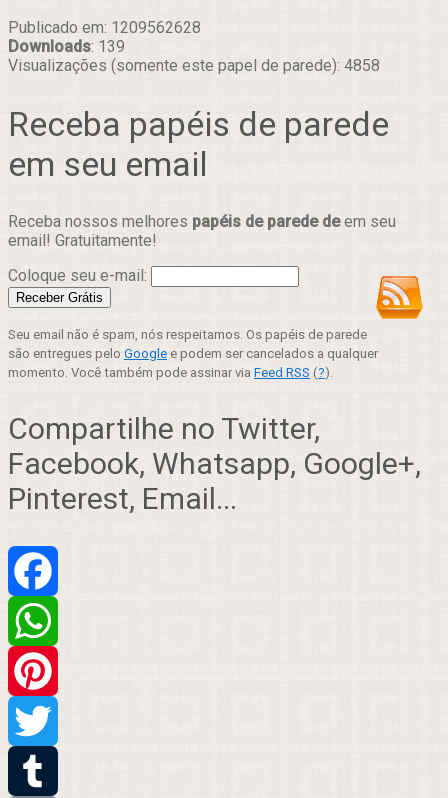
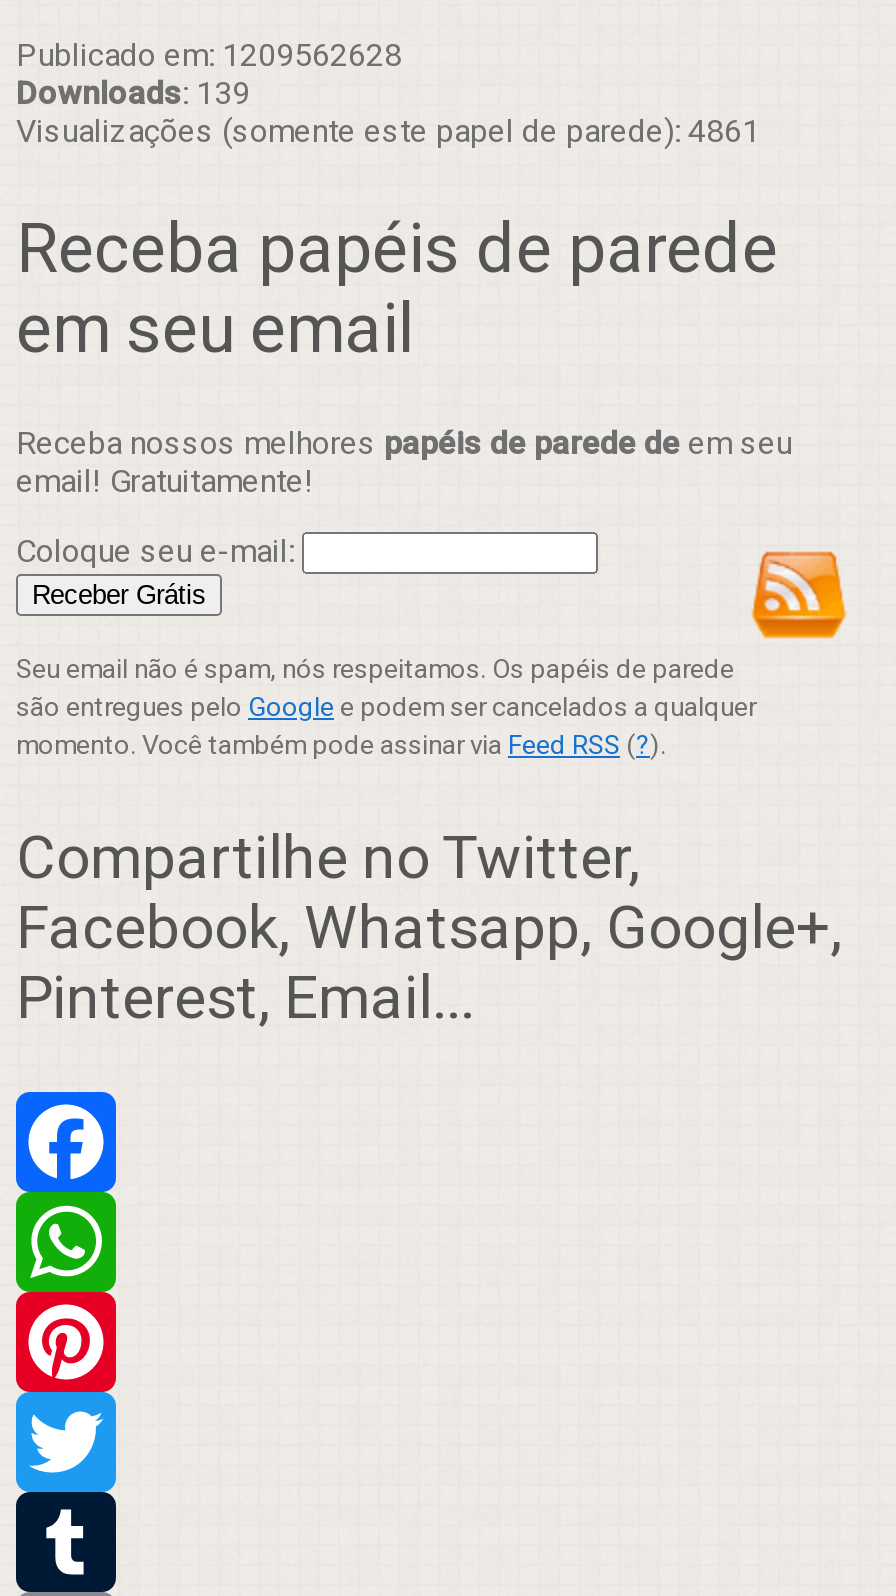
- Visualizações (somente este papel de parede): 4858
+ Visualizações (somente este papel de parede): 4861
